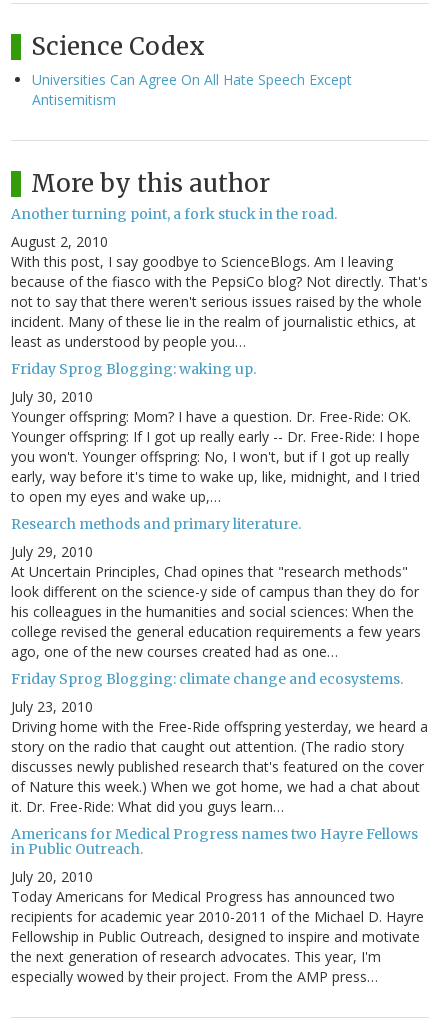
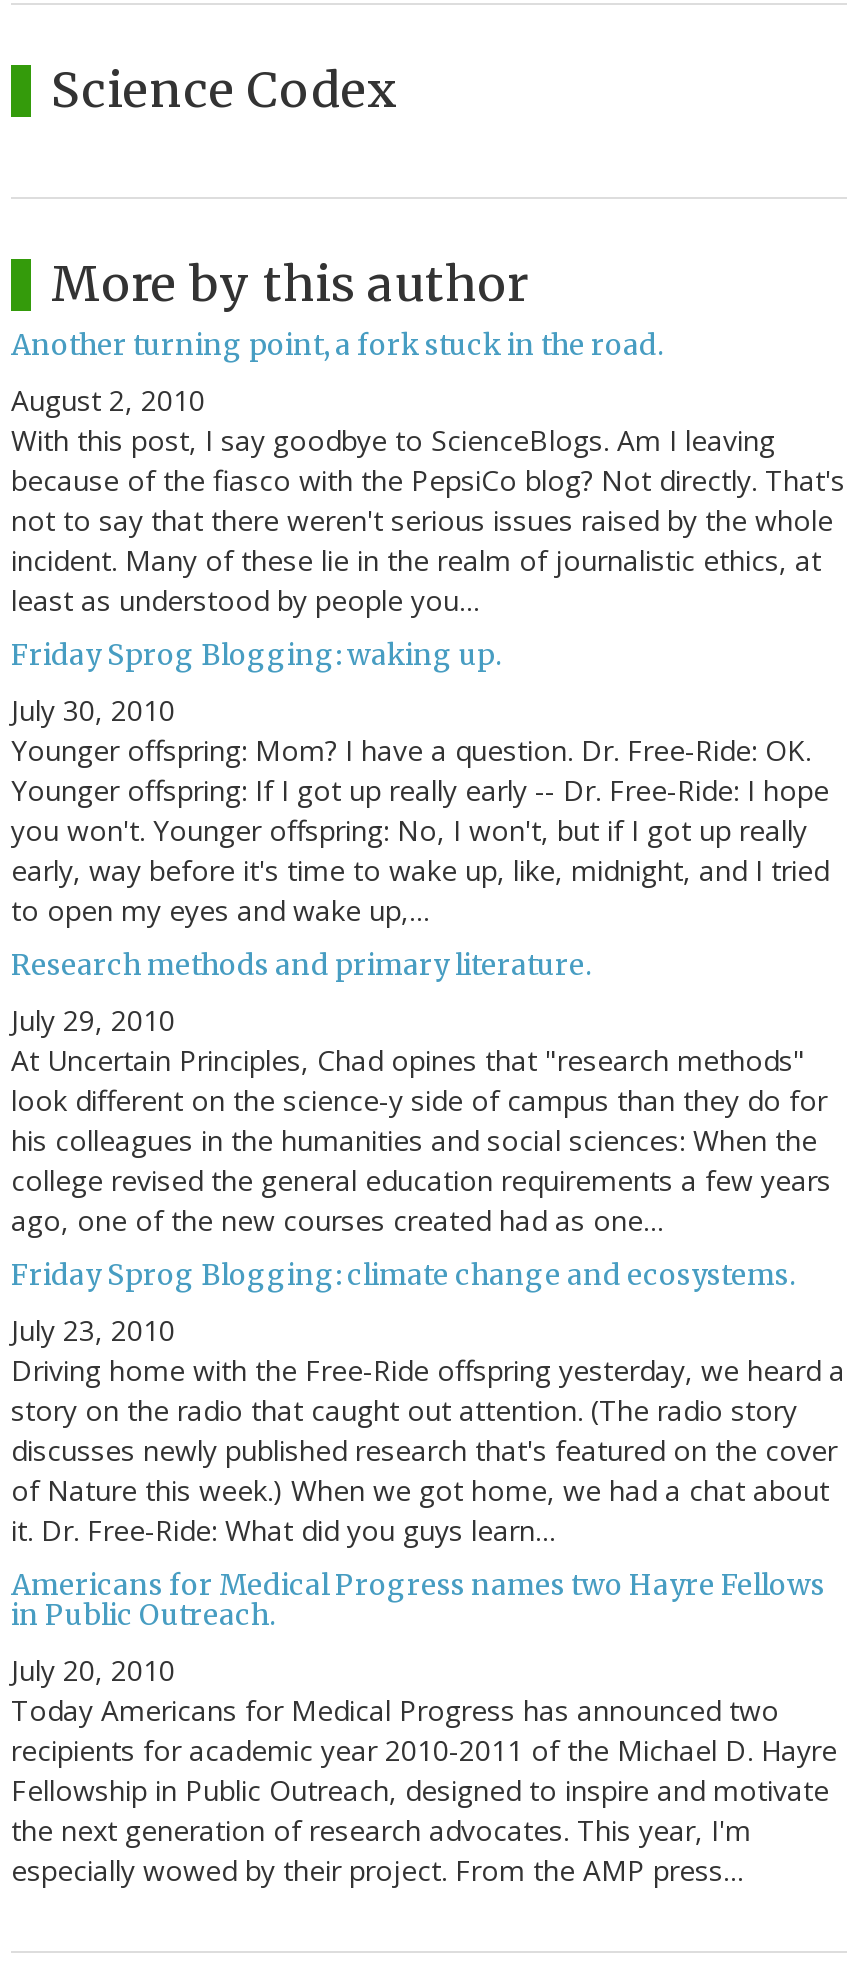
- Universities Can Agree On All Hate Speech Except
- Antisemitism
